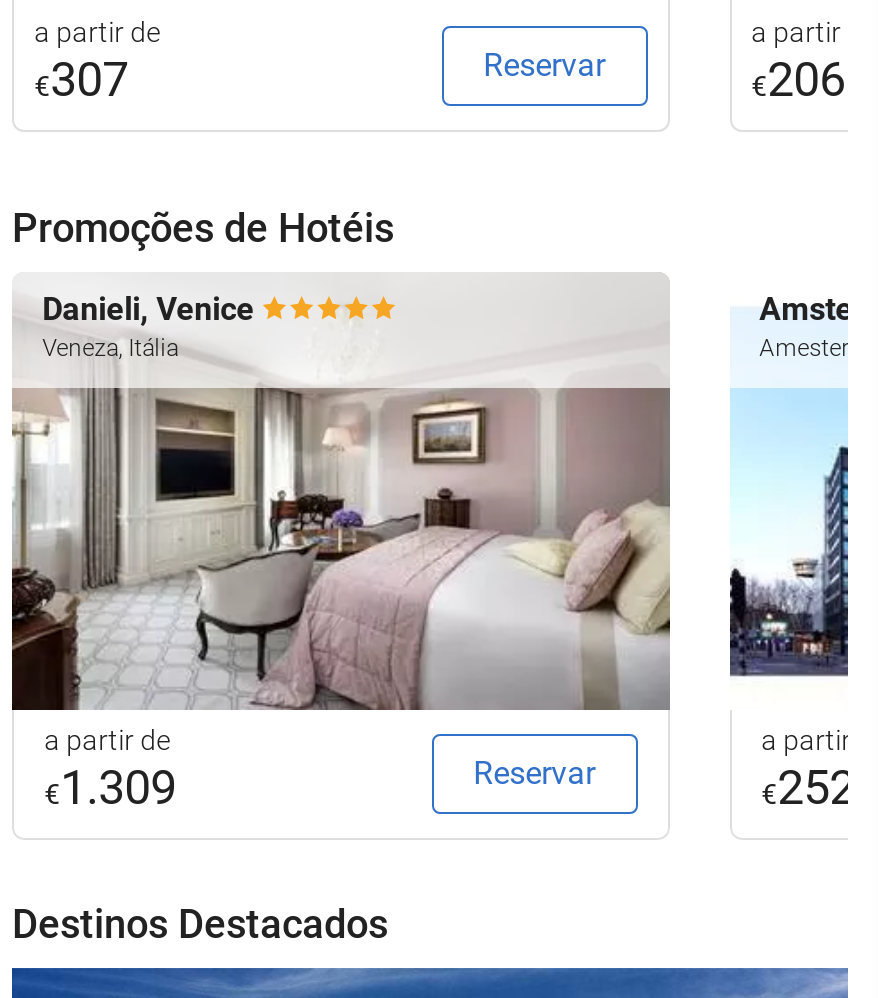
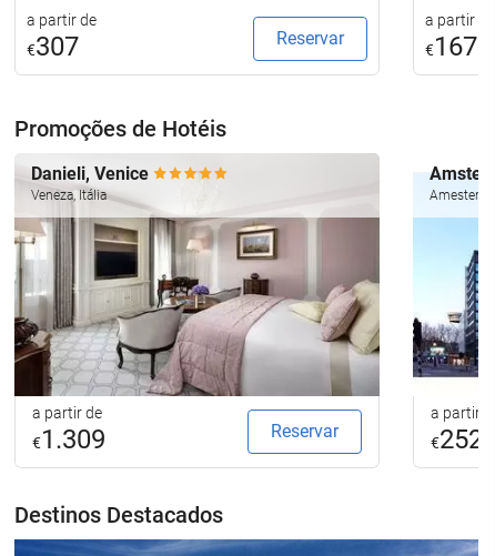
- €206
+ €167
